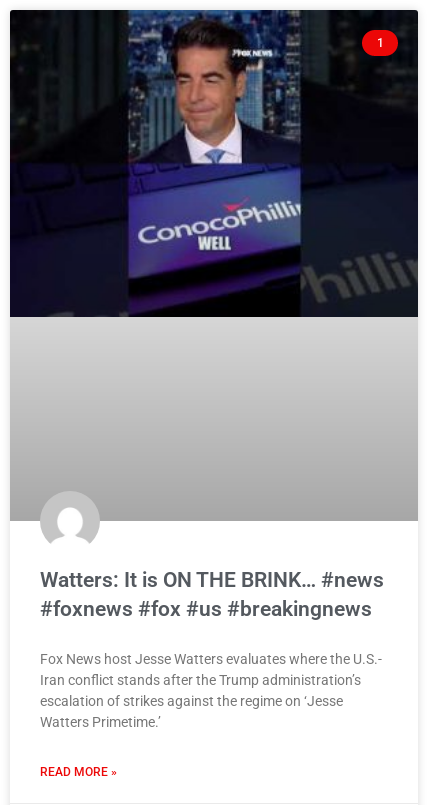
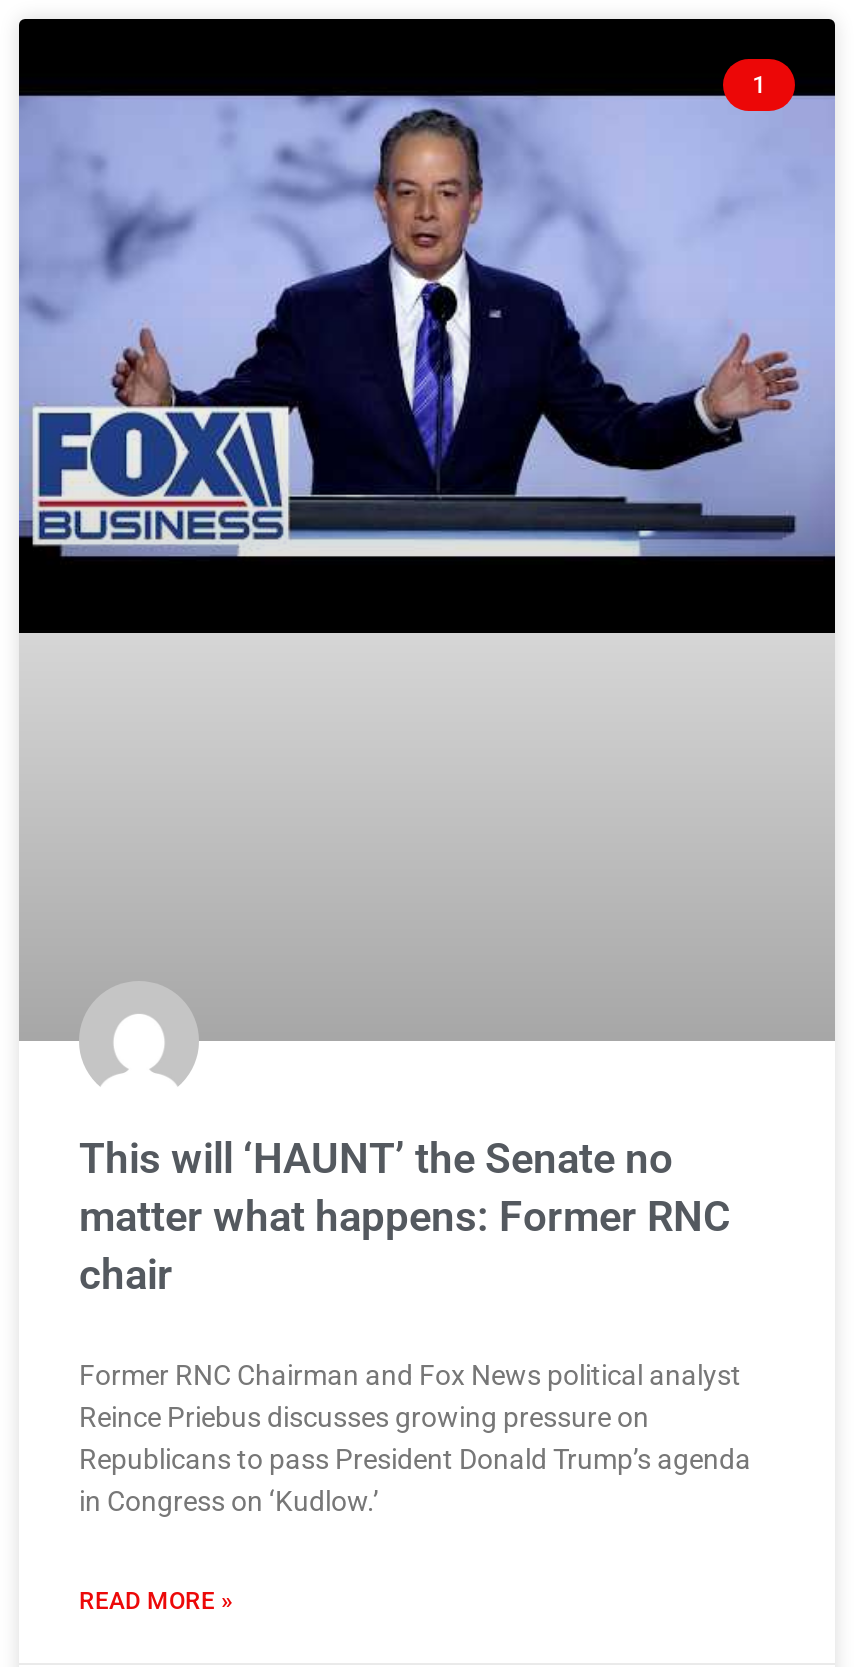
- [image]
+ [image]

- Watters: It is ON THE BRINK… #news
- #foxnews #fox #us #breakingnews
+ This will ‘HAUNT’ the Senate no
+ matter what happens: Former RNC
+ chair

- Fox News host Jesse Watters evaluates where the U.S.-
- Iran conflict stands after the Trump administration’s
- escalation of strikes against the regime on ‘Jesse
- Watters Primetime.’
+ Former RNC Chairman and Fox News political analyst
+ Reince Priebus discusses growing pressure on
+ Republicans to pass President Donald Trump’s agenda
+ in Congress on ‘Kudlow.’
